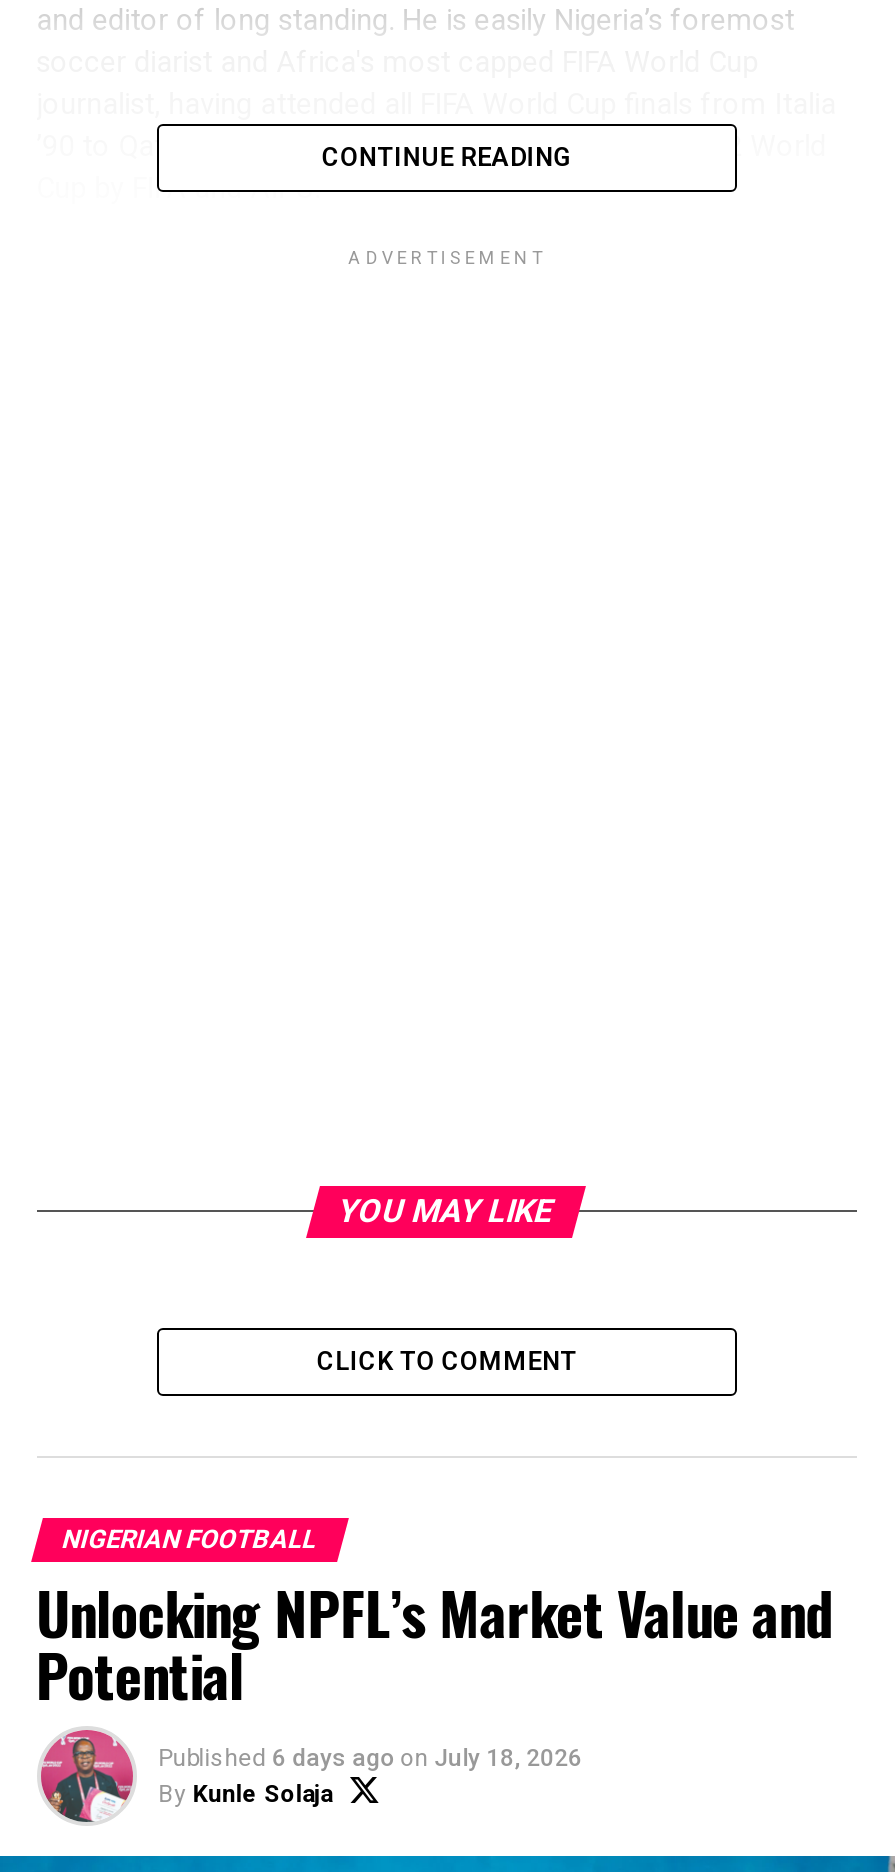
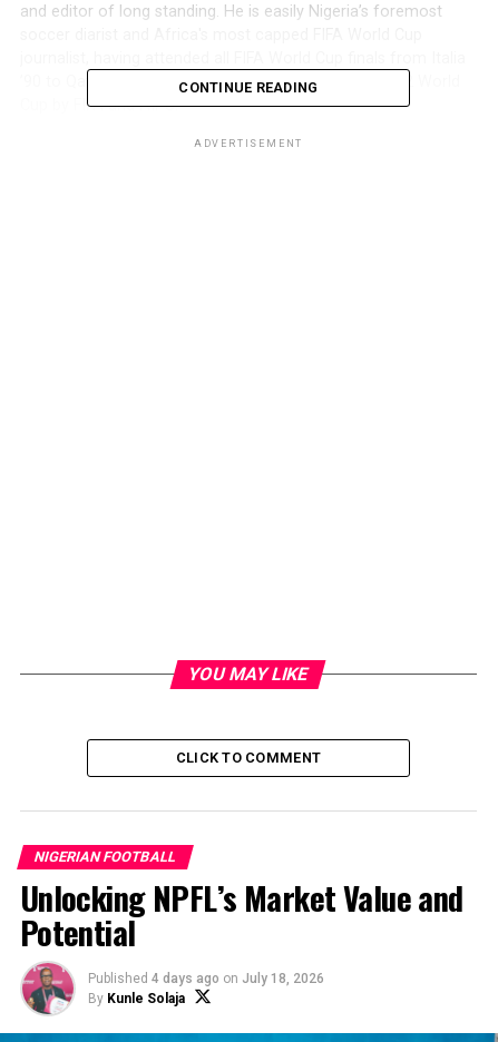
- Published 6 days ago on July 18, 2026
+ Published 4 days ago on July 18, 2026
